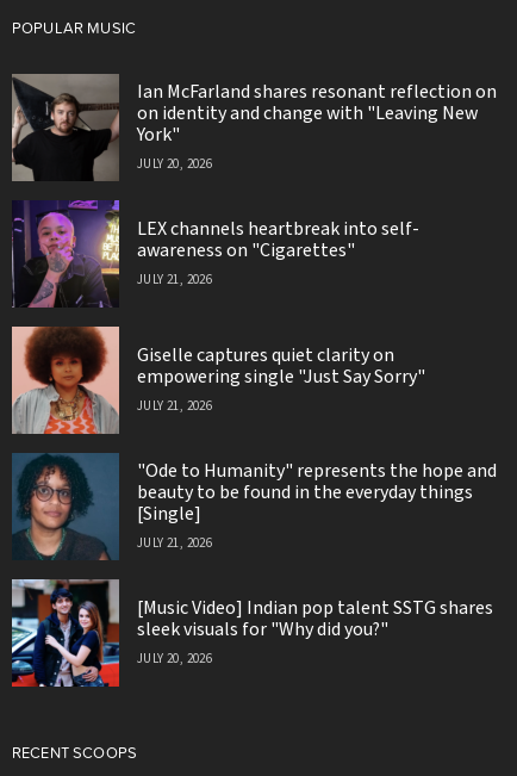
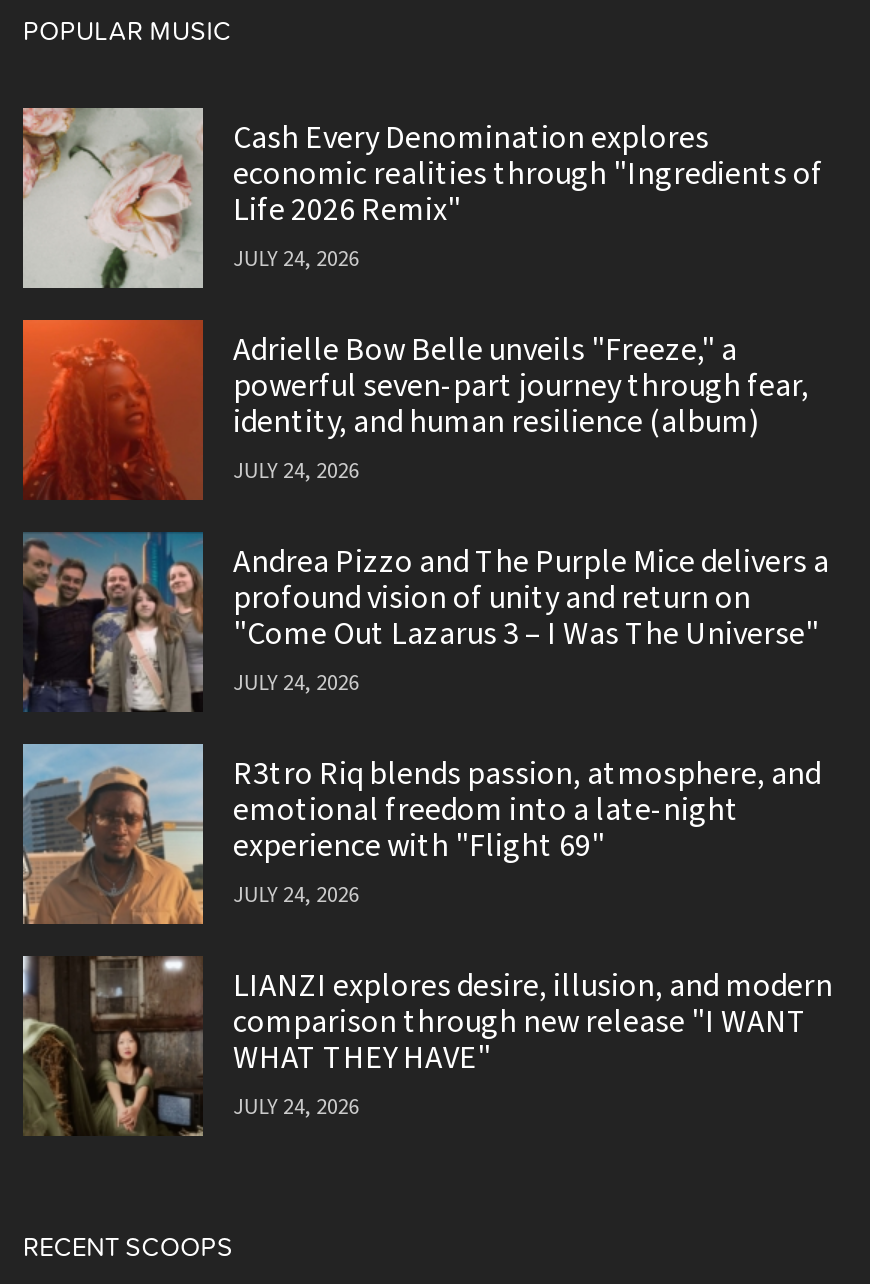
- [image]
- Ian McFarland shares resonant reflection on
- on identity and change with "Leaving New
- York"
- JULY 20, 2026
+ [image]
+ Cash Every Denomination explores
+ economic realities through "Ingredients of
+ Life 2026 Remix"
+ JULY 24, 2026

- [image]
- LEX channels heartbreak into self-
- awareness on "Cigarettes"
- JULY 21, 2026
+ [image]
+ Adrielle Bow Belle unveils "Freeze," a
+ powerful seven-part journey through fear,
+ identity, and human resilience (album)
+ JULY 24, 2026

- [image]
- Giselle captures quiet clarity on
- empowering single "Just Say Sorry"
- JULY 21, 2026
+ [image]
+ Andrea Pizzo and The Purple Mice delivers a
+ profound vision of unity and return on
+ "Come Out Lazarus 3 – I Was The Universe"
+ JULY 24, 2026

- [image]
- "Ode to Humanity" represents the hope and
- beauty to be found in the everyday things
- [Single]
- JULY 21, 2026
+ [image]
+ R3tro Riq blends passion, atmosphere, and
+ emotional freedom into a late-night
+ experience with "Flight 69"
+ JULY 24, 2026

- [image]
- [Music Video] Indian pop talent SSTG shares
- sleek visuals for "Why did you?"
- JULY 20, 2026
+ [image]
+ LIANZI explores desire, illusion, and modern
+ comparison through new release "I WANT
+ WHAT THEY HAVE"
+ JULY 24, 2026
